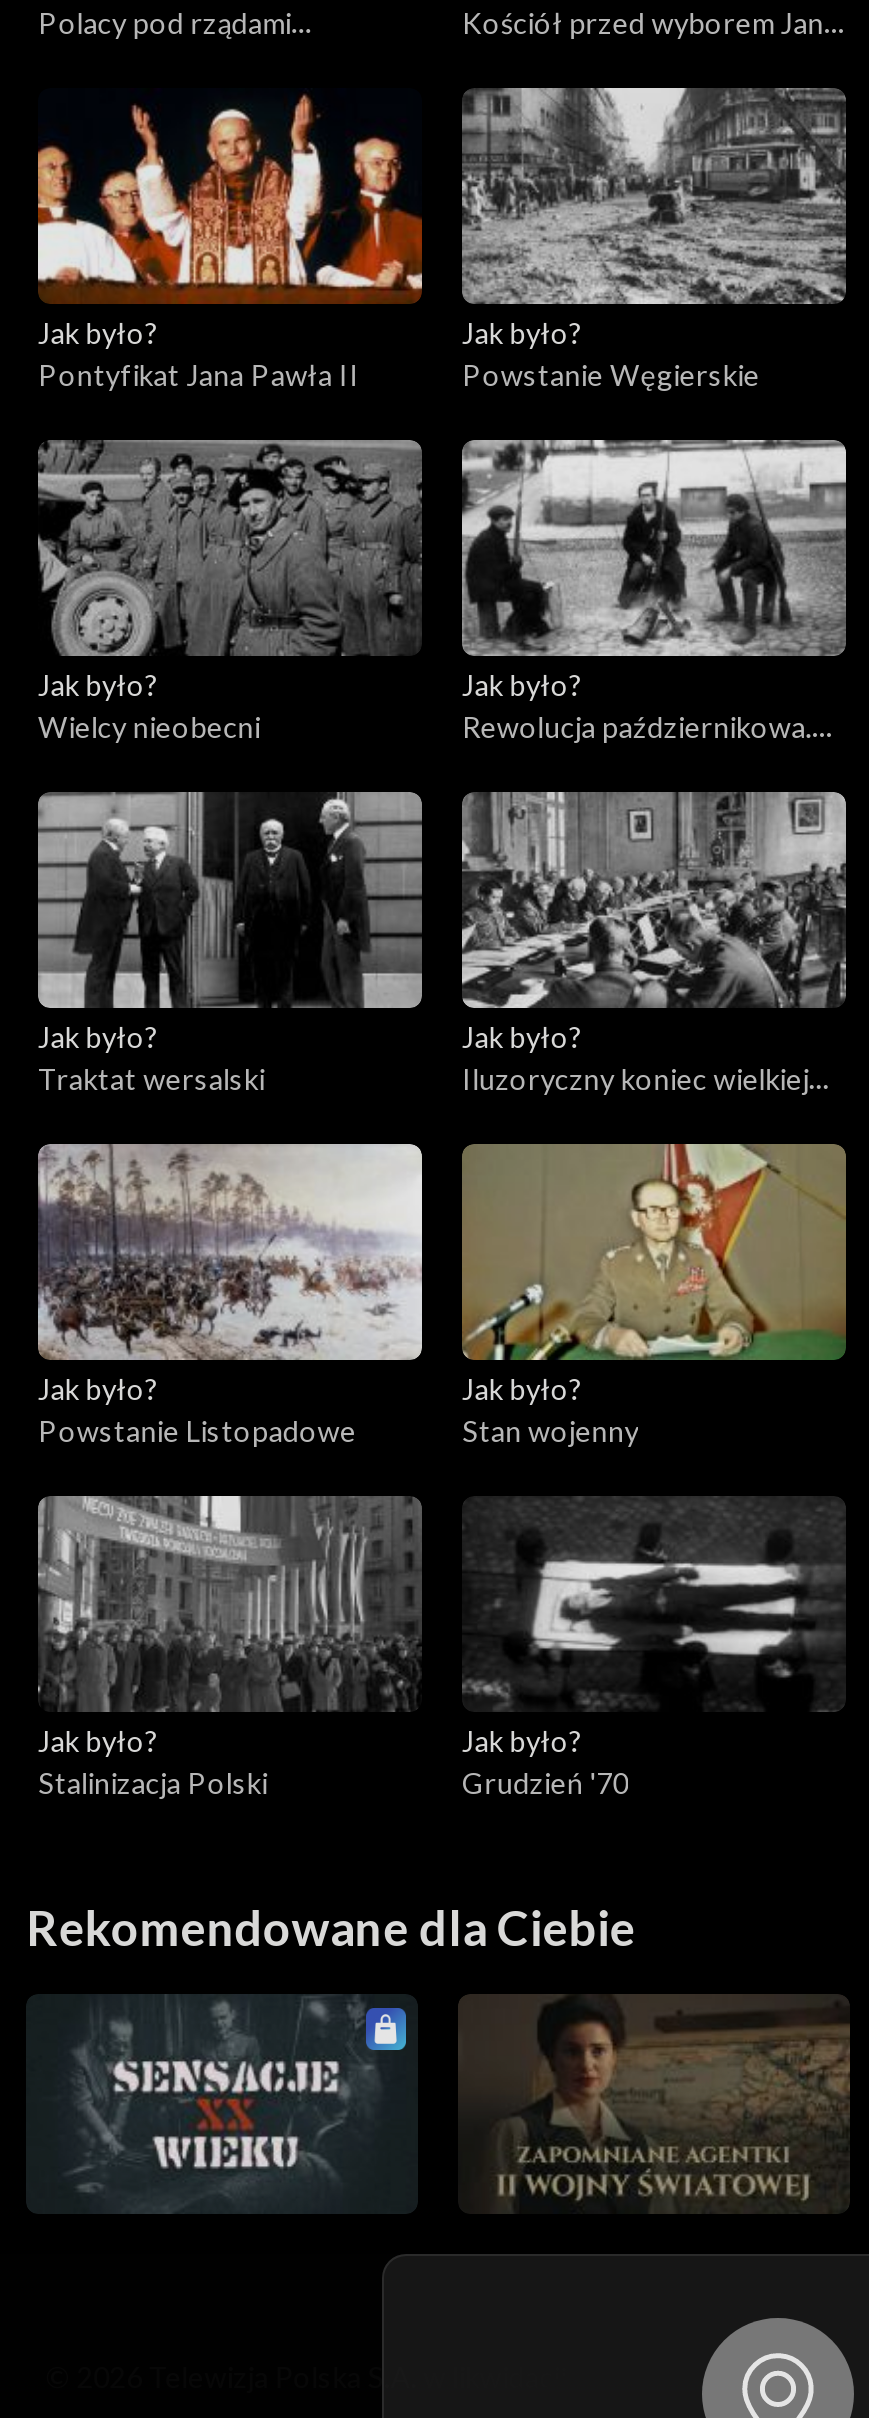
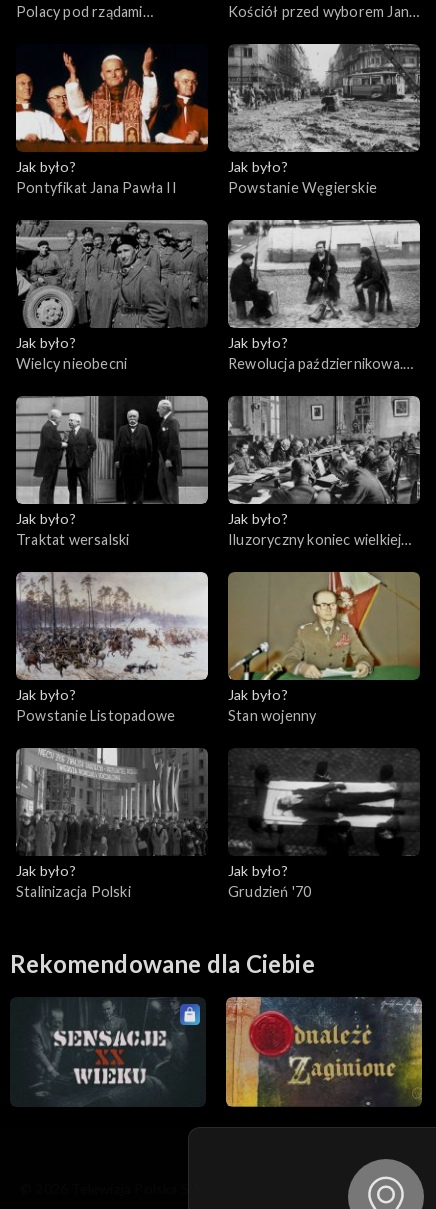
- [image]
+ [image]
